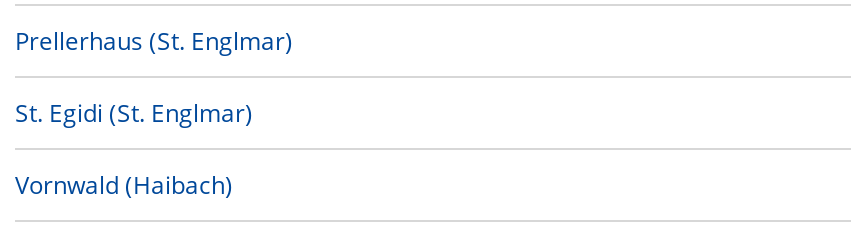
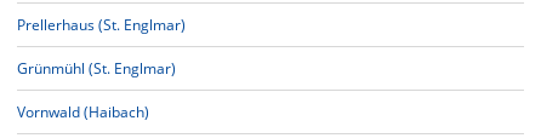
- St. Egidi (St. Englmar)
+ Grünmühl (St. Englmar)
